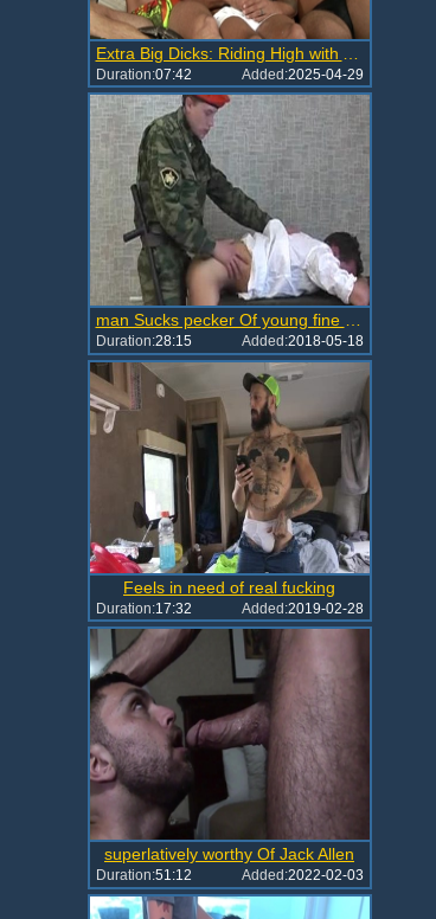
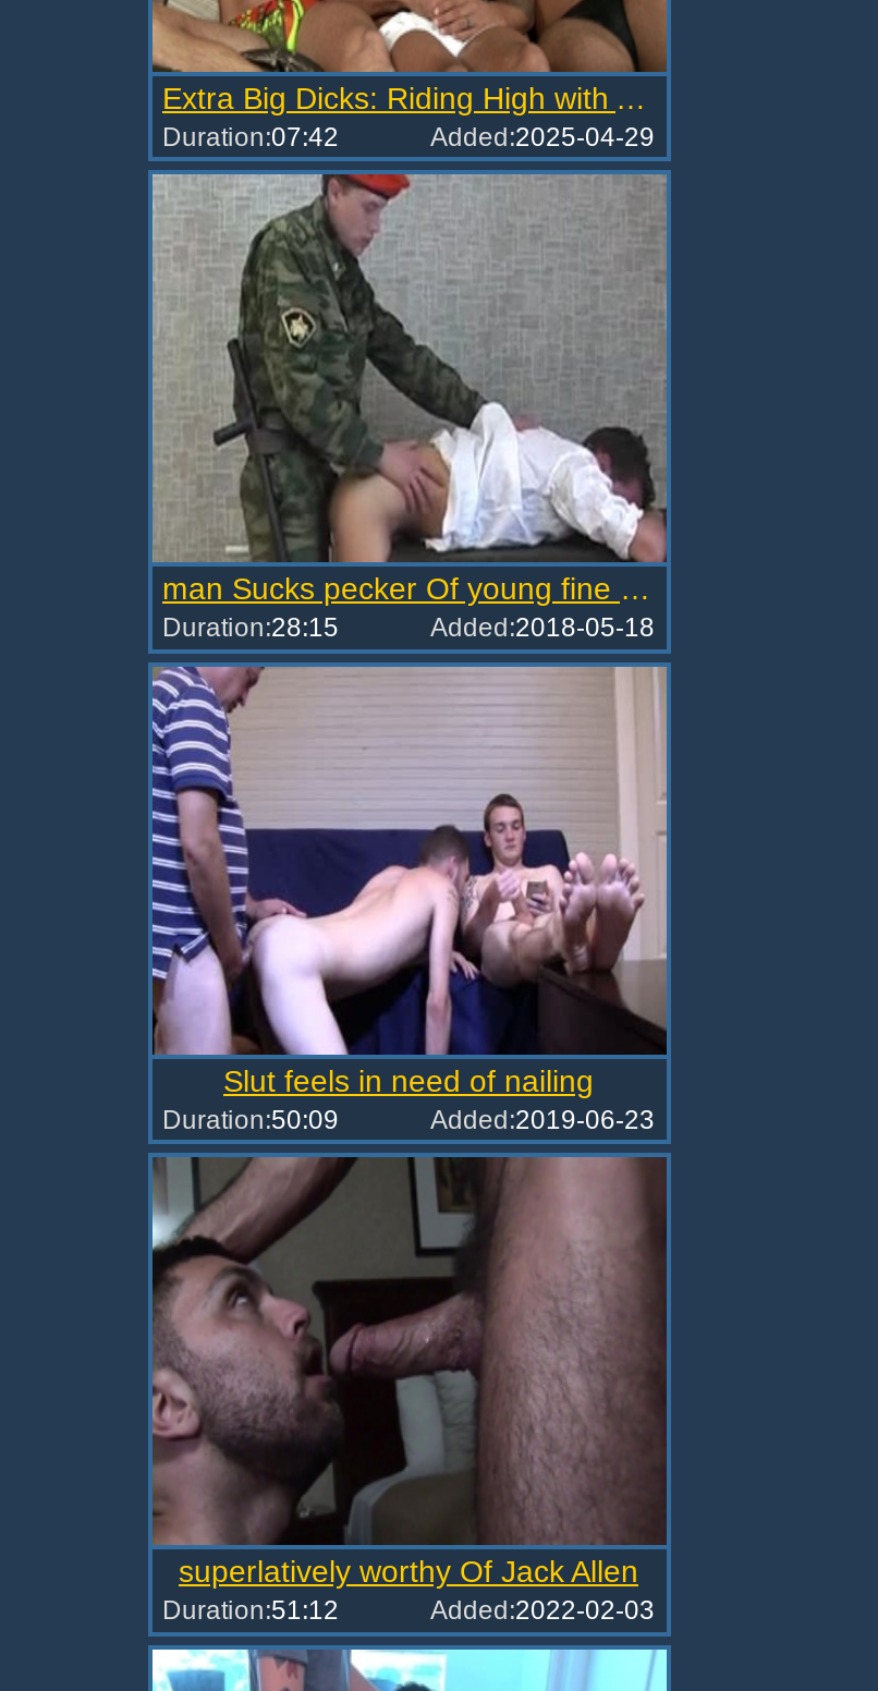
- [image]
- Feels in need of real fucking
- Duration:17:32
- Added:2019-02-28
+ [image]
+ Slut feels in need of nailing
+ Duration:50:09
+ Added:2019-06-23
